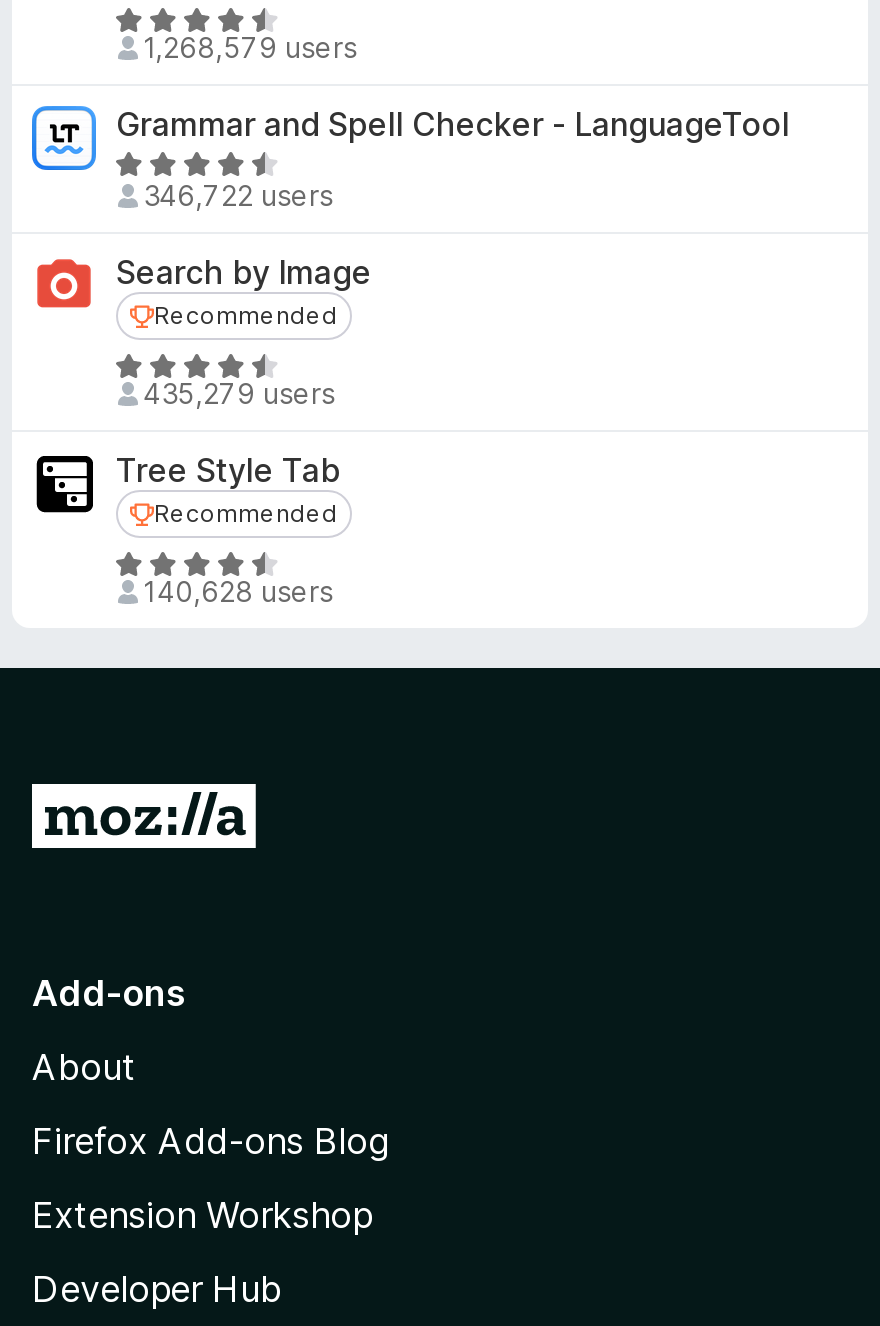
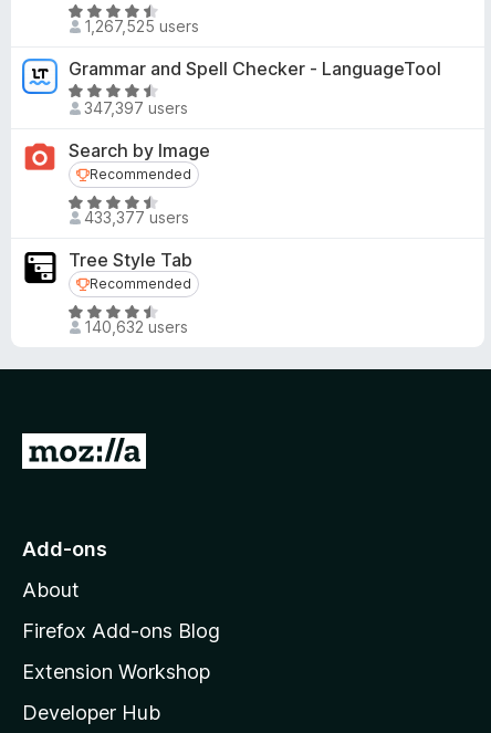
- 1,268,579 users
+ 1,267,525 users

- 346,722 users
+ 347,397 users

- 435,279 users
+ 433,377 users

- 140,628 users
+ 140,632 users
